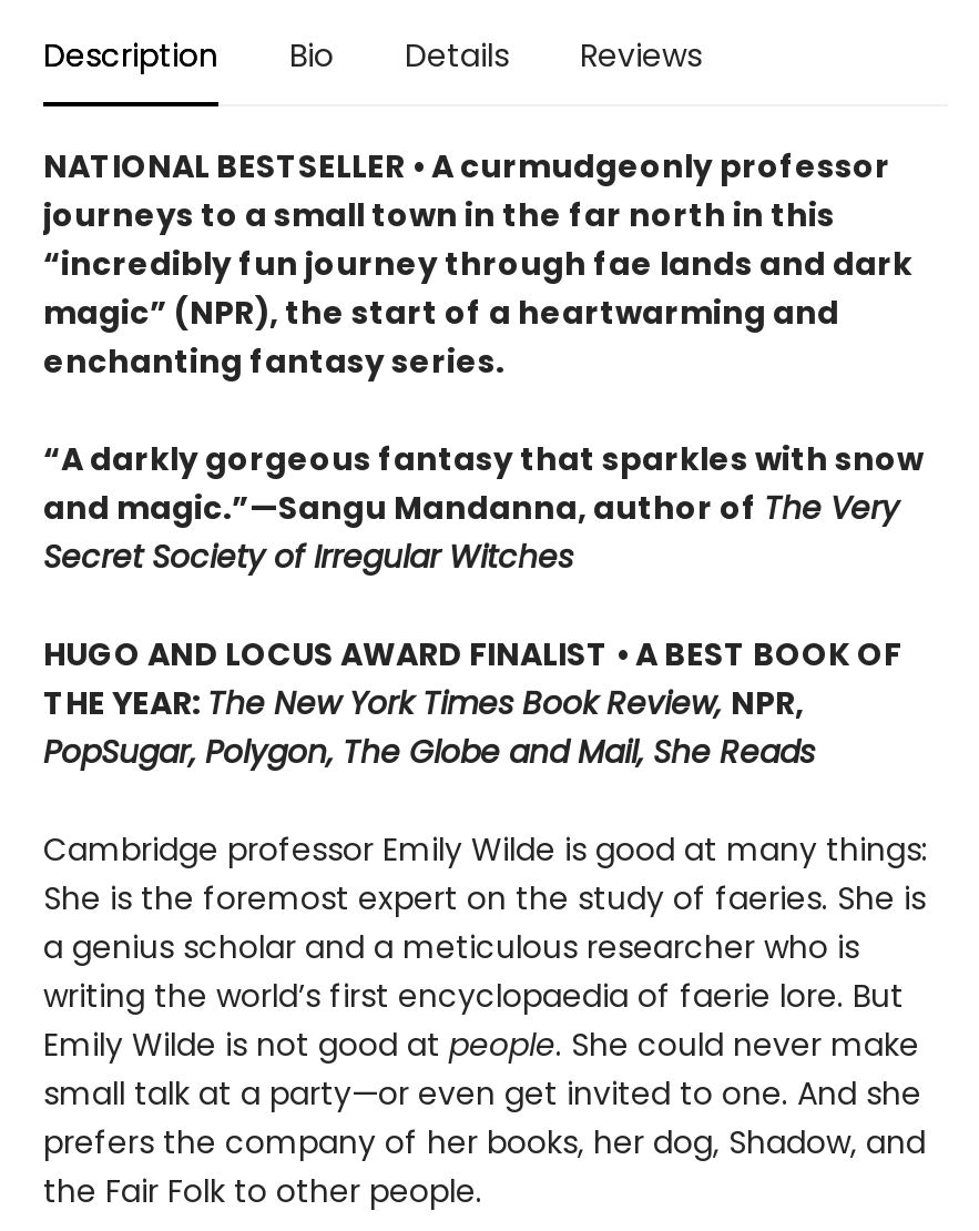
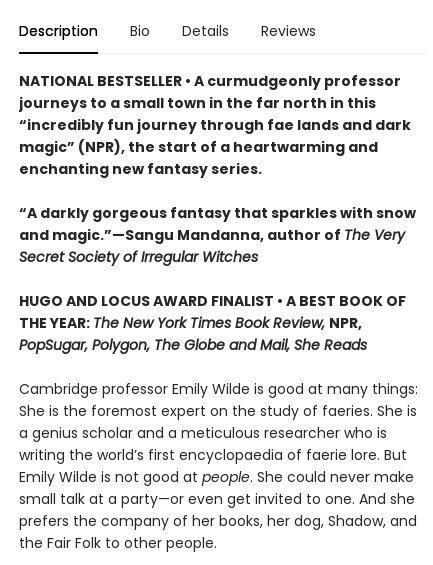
- enchanting fantasy series.
+ enchanting new fantasy series.
